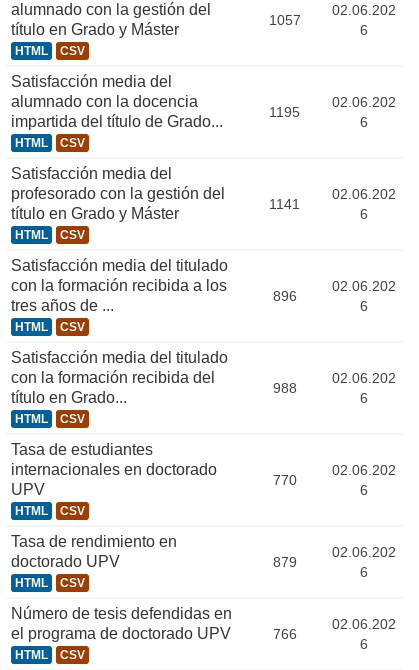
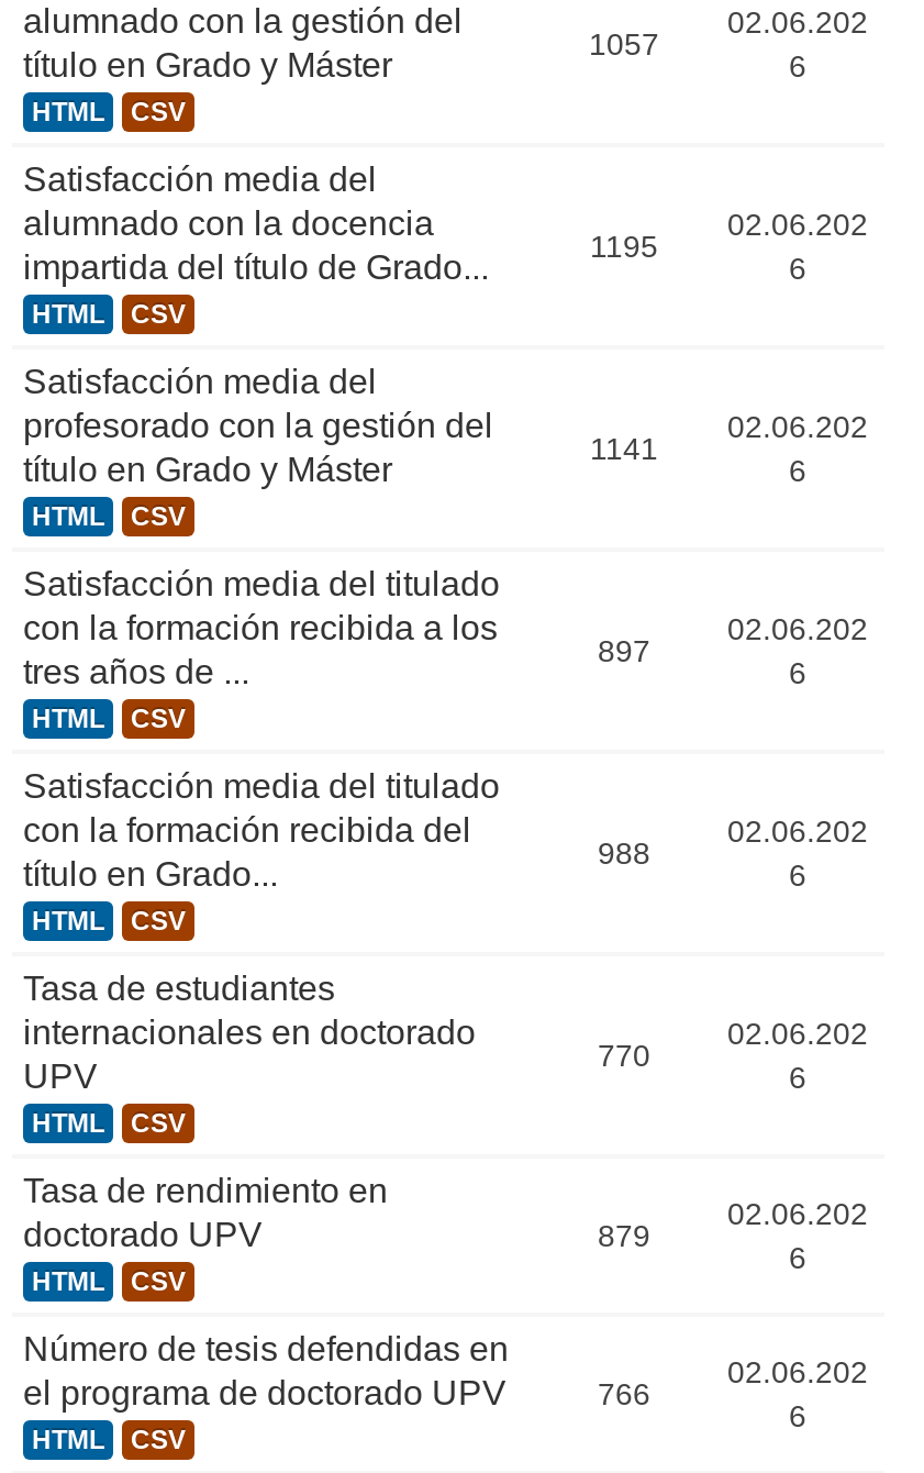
- 896
+ 897
